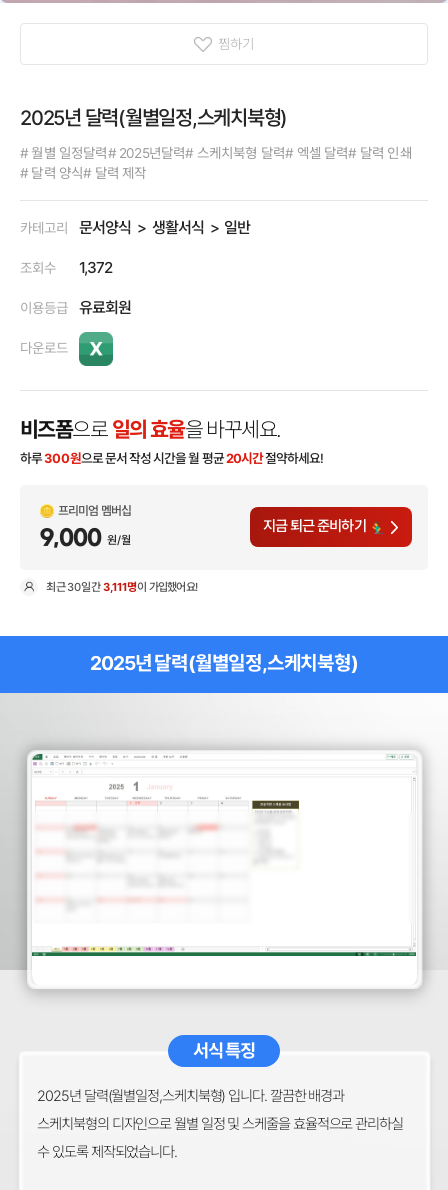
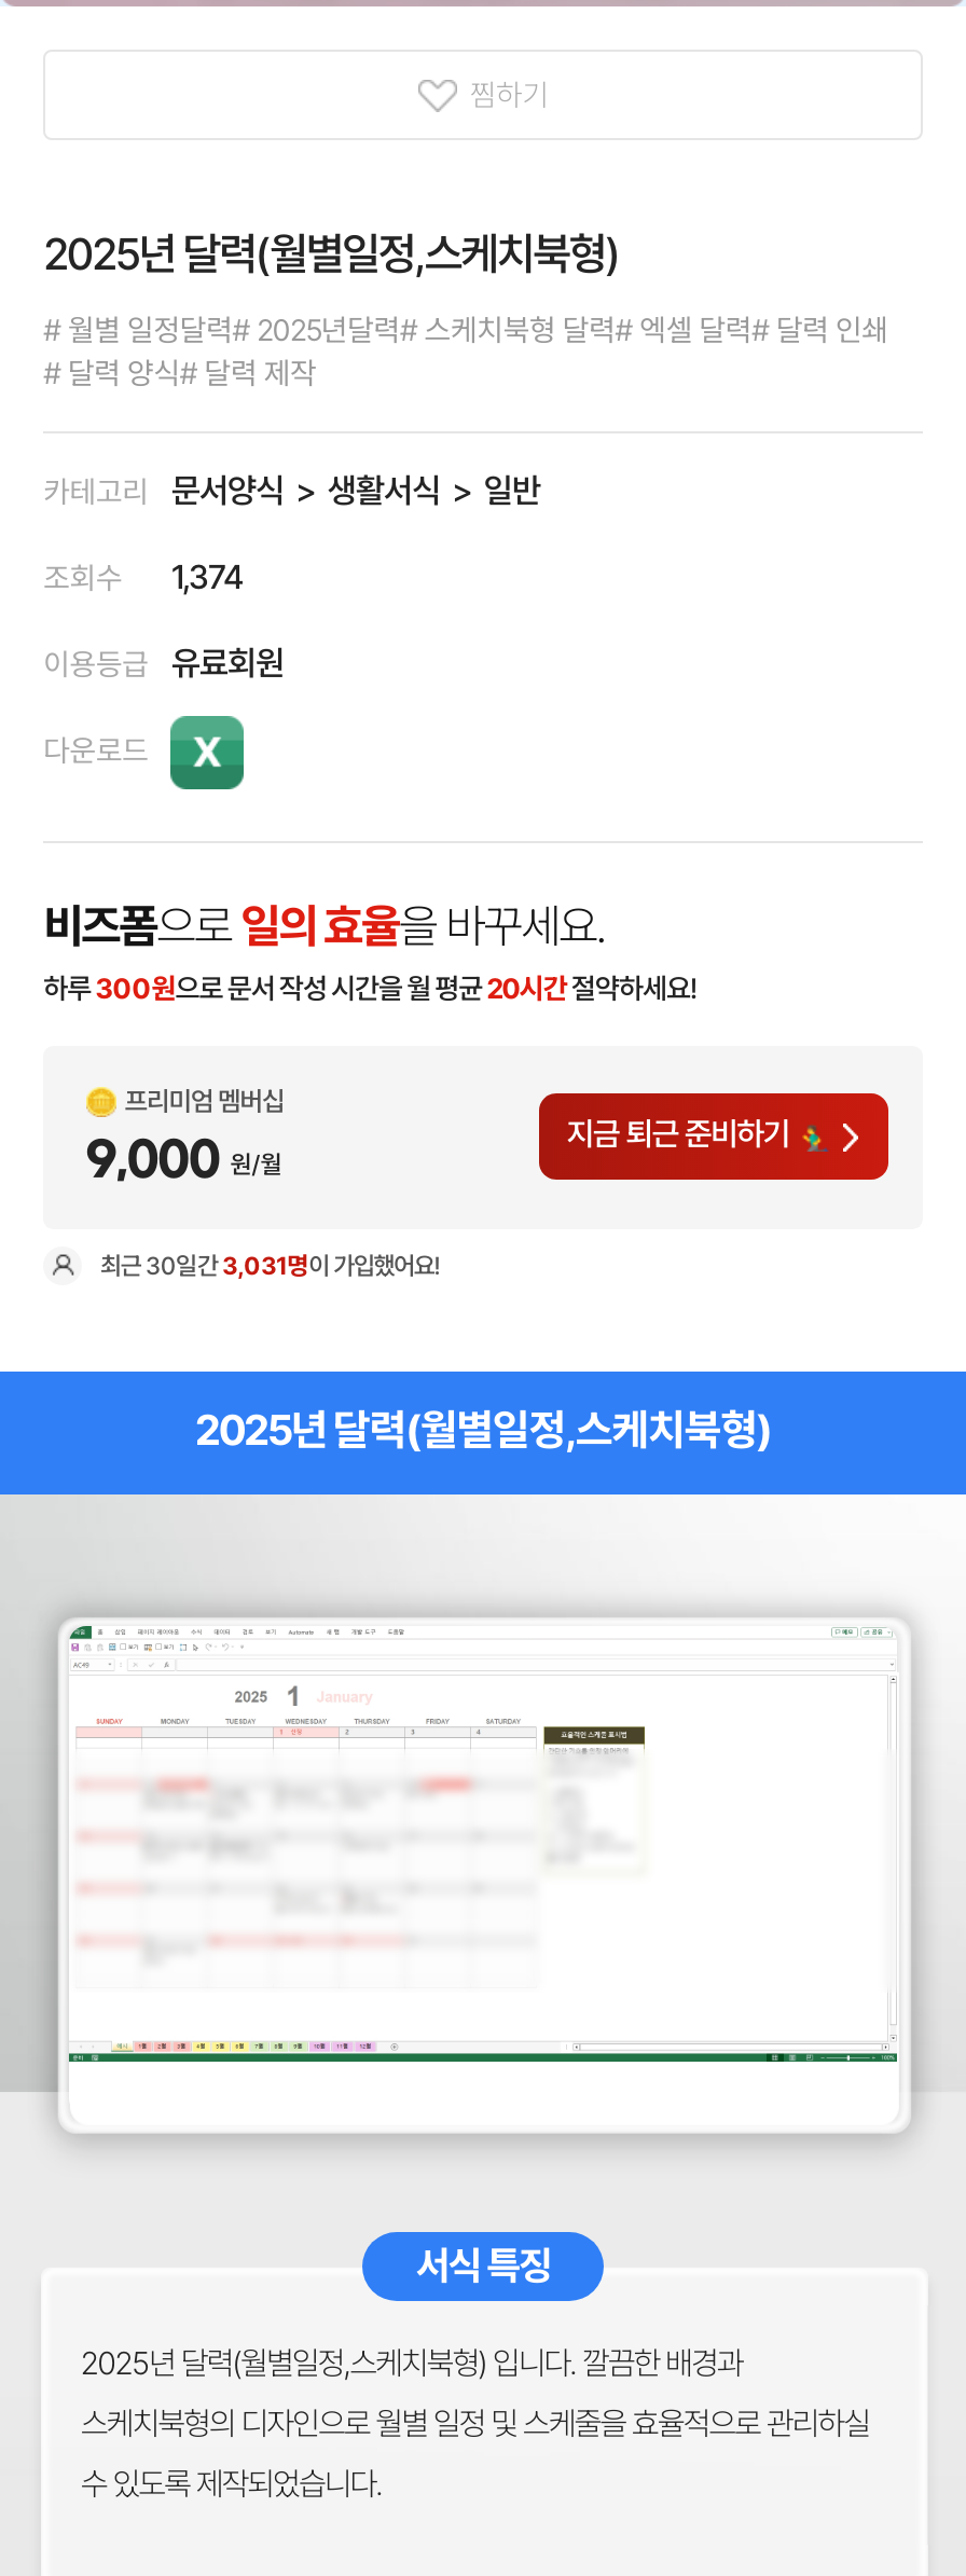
- 조회수 1,372
+ 조회수 1,374

- 최근 30일간3,111명이 가입했어요!
+ 최근 30일간3,031명이 가입했어요!
